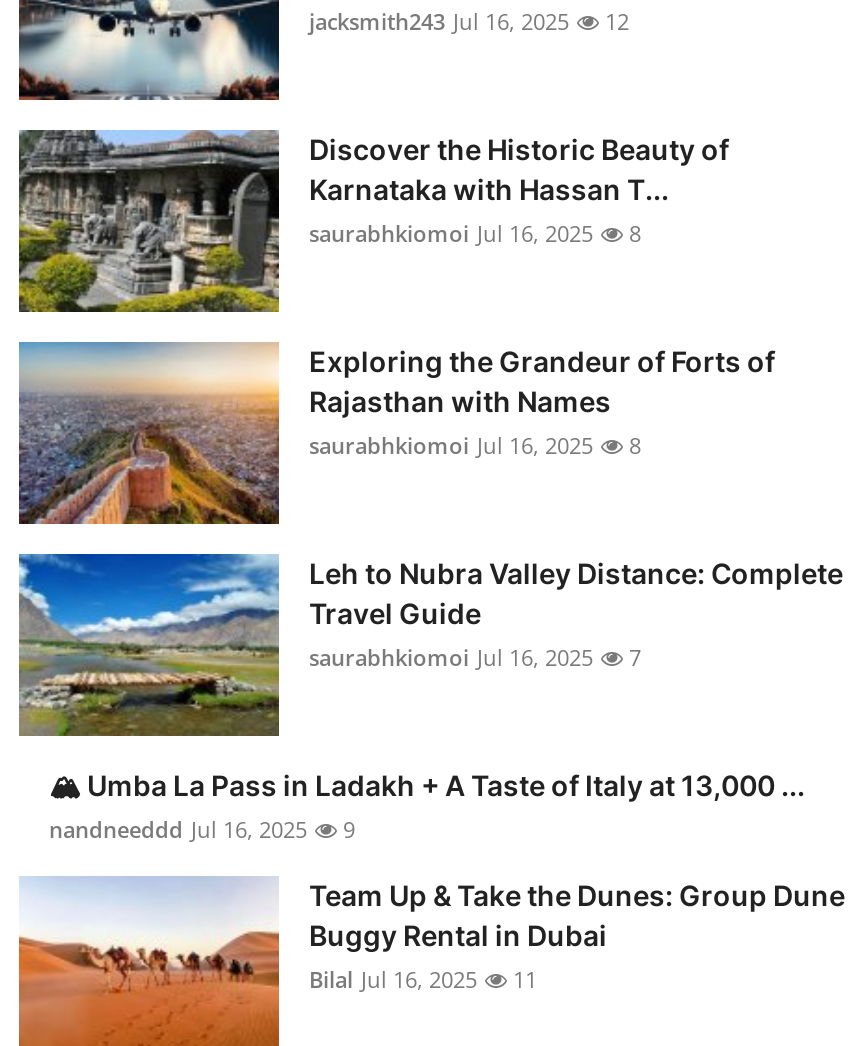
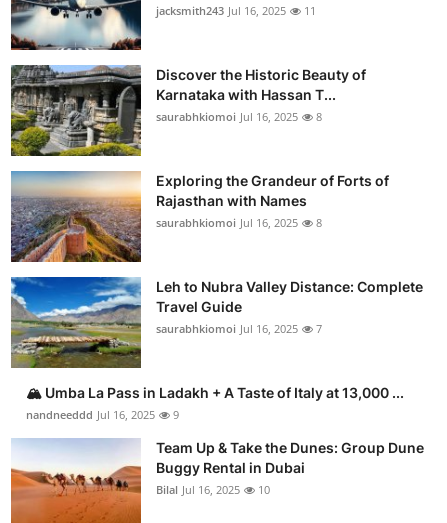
- jacksmith243 Jul 16, 2025 12
+ jacksmith243 Jul 16, 2025 11

- Bilal Jul 16, 2025 11
+ Bilal Jul 16, 2025 10
